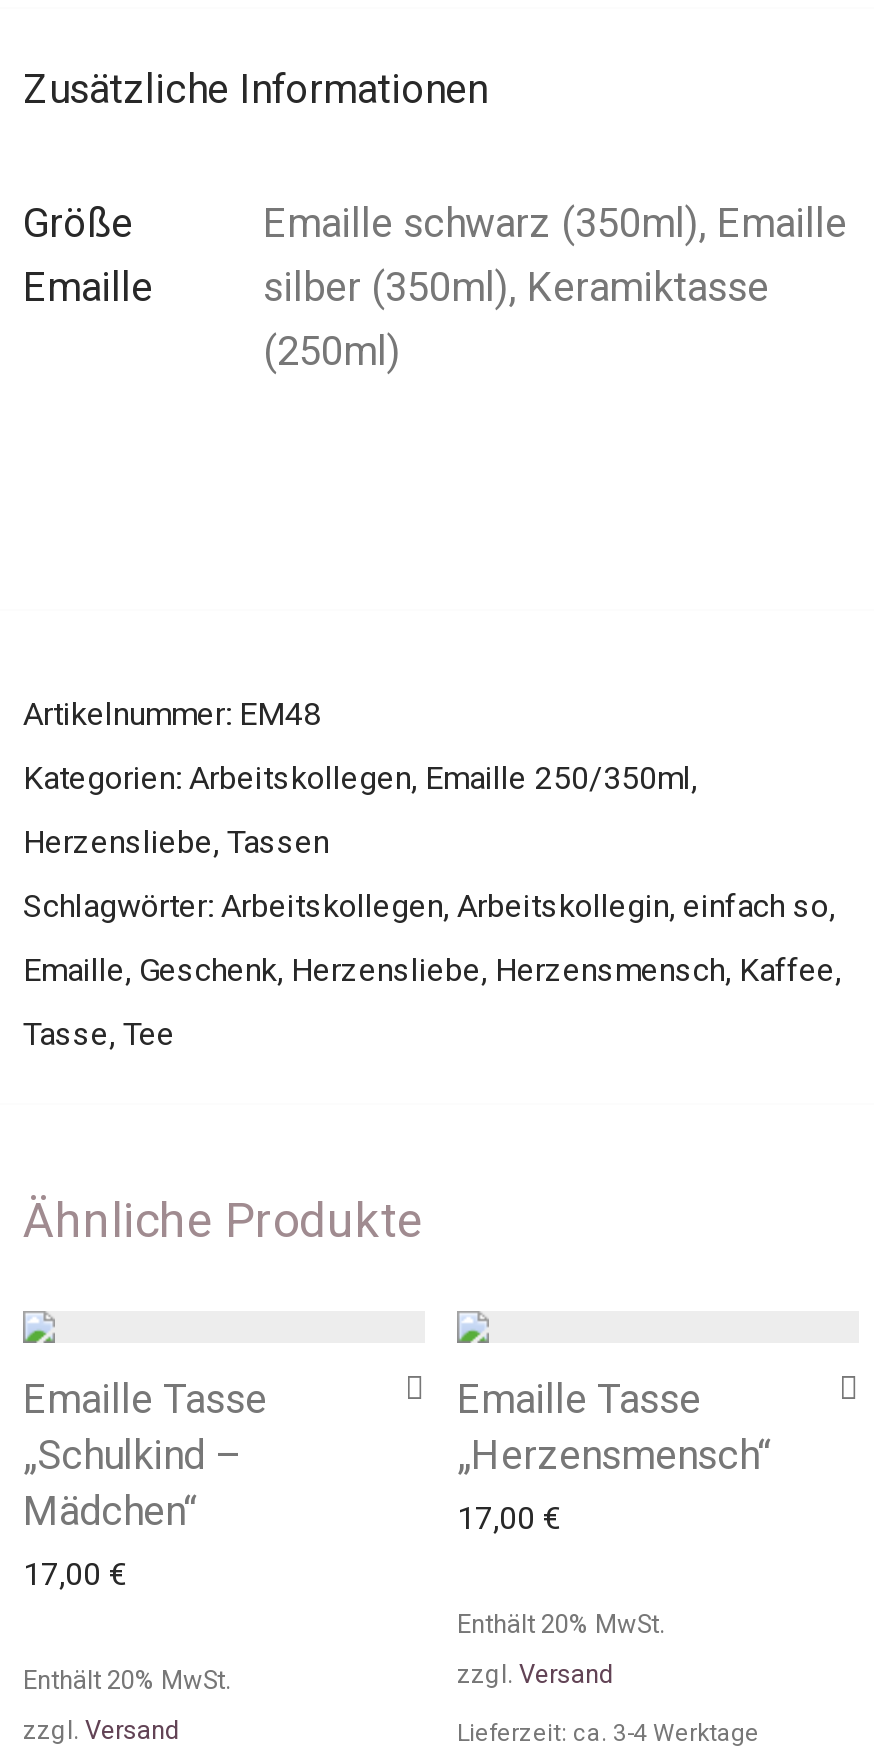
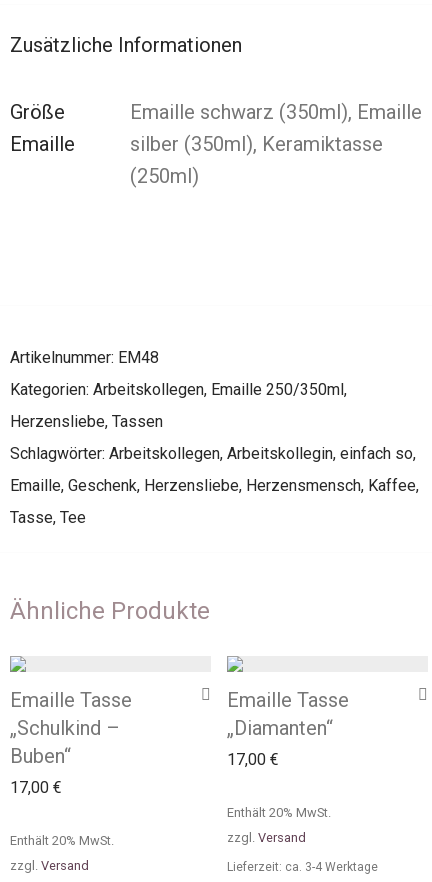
- „Herzensmensch“
+ „Diamanten“

- Mädchen“
+ Buben“
